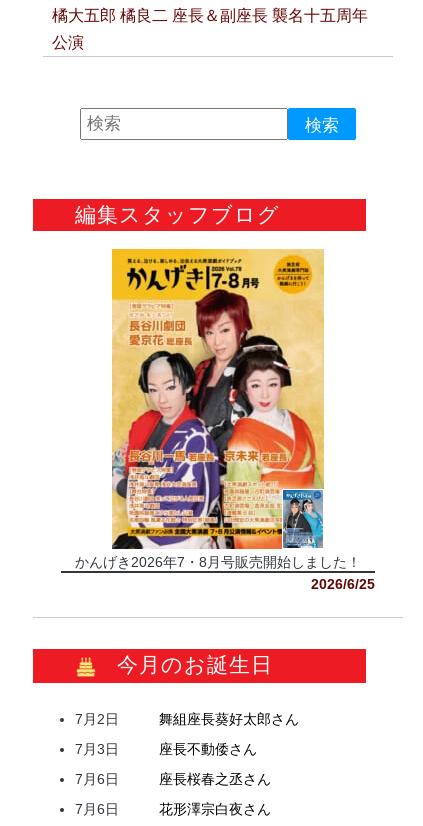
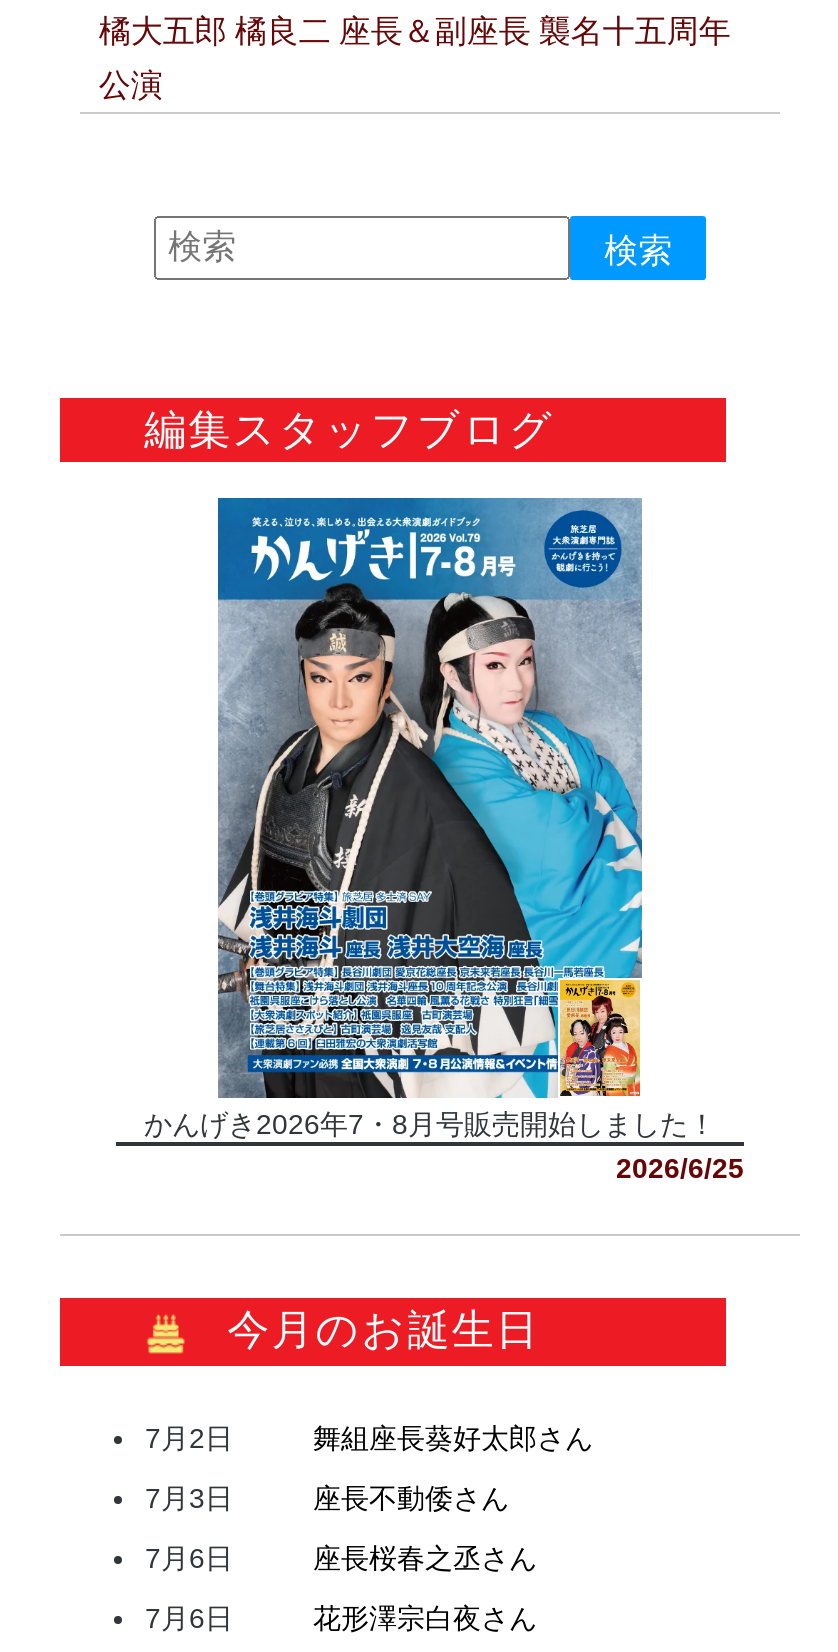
- [image]
+ [image]
